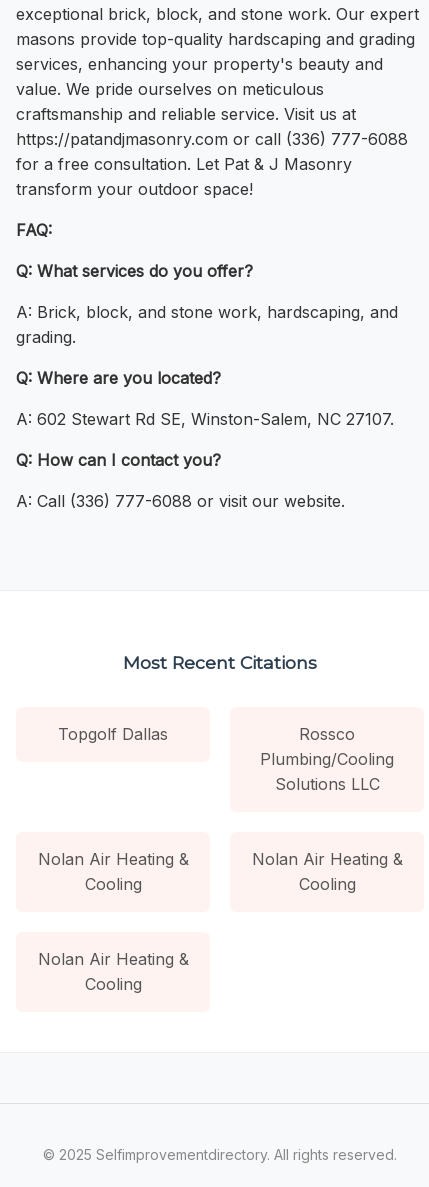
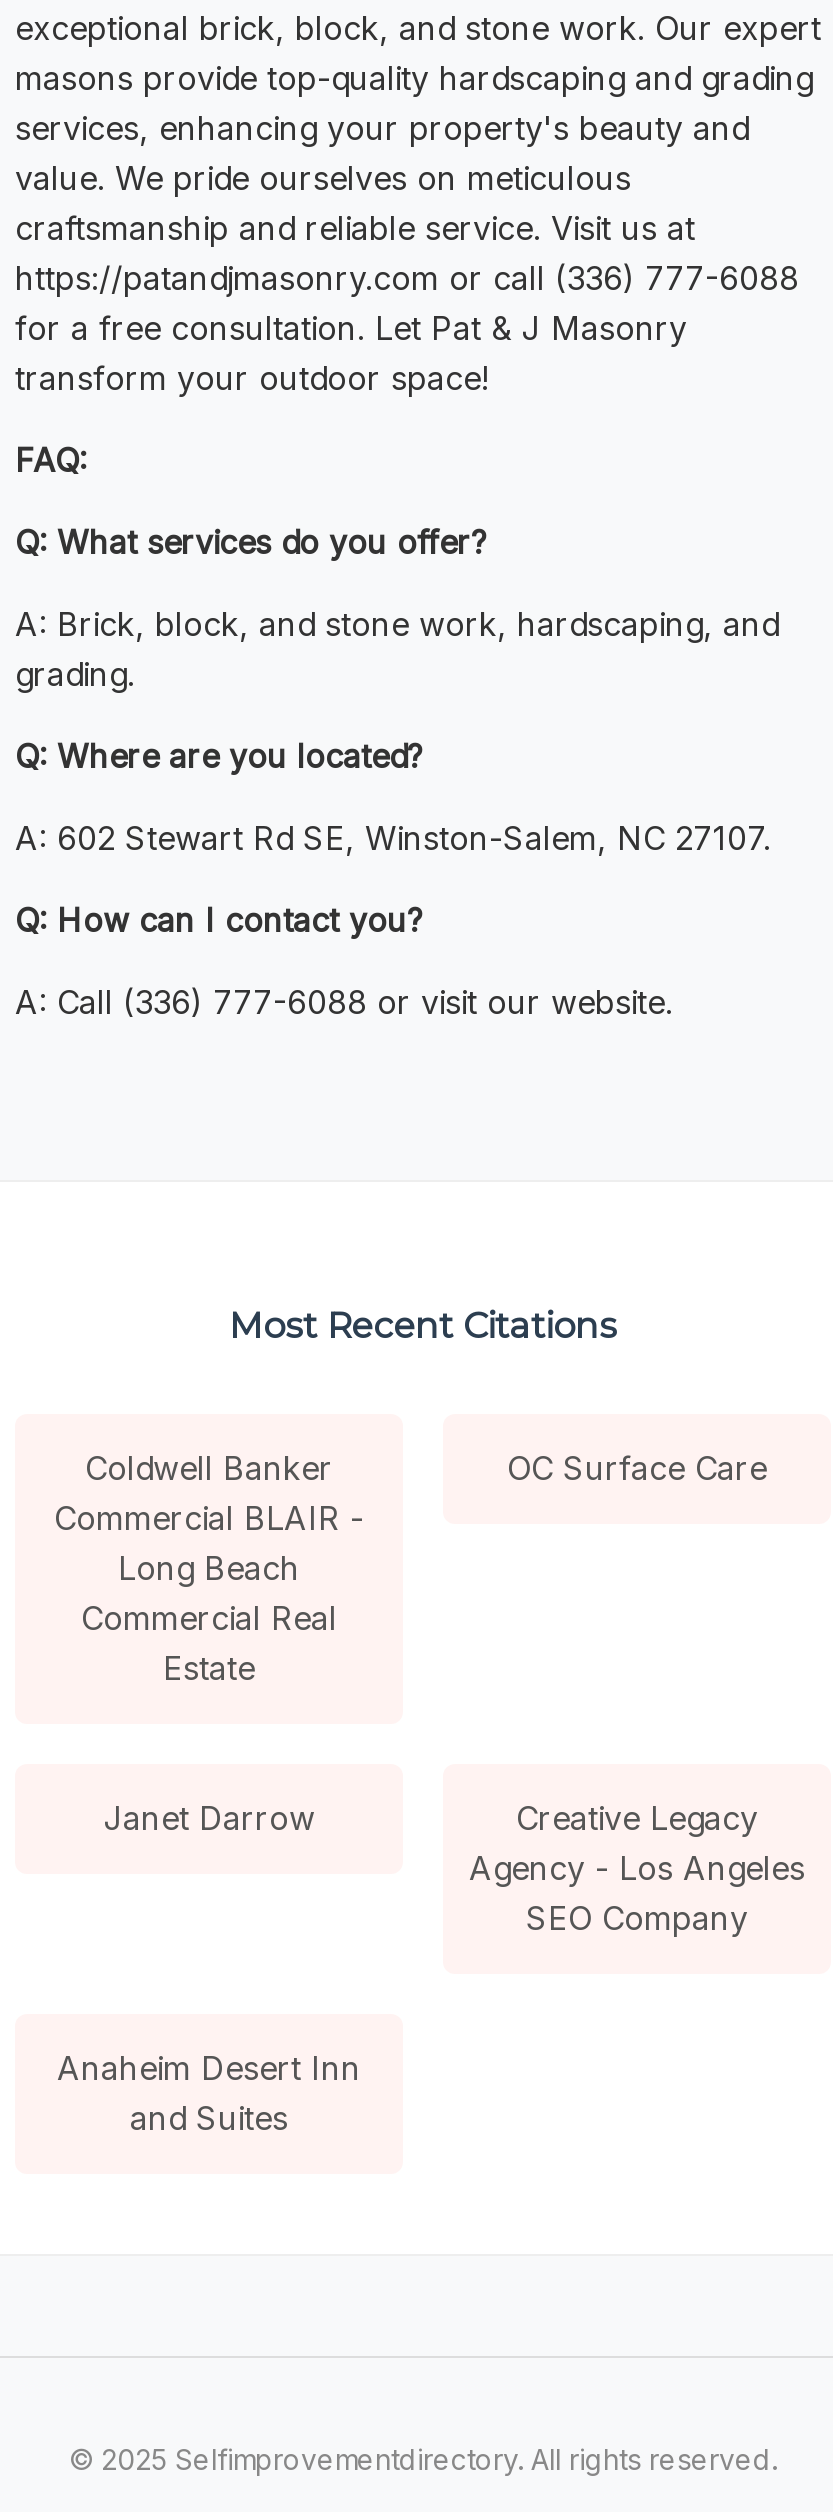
- Topgolf Dallas
- Rossco
- Plumbing/Cooling
- Solutions LLC
+ Coldwell Banker
+ Commercial BLAIR -
+ Long Beach
+ Commercial Real
+ Estate

- Nolan Air Heating &
- Cooling
+ OC Surface Care

- Nolan Air Heating &
- Cooling
+ Janet Darrow
+ Creative Legacy
+ Agency - Los Angeles
+ SEO Company

- Nolan Air Heating &
- Cooling
+ Anaheim Desert Inn
+ and Suites
